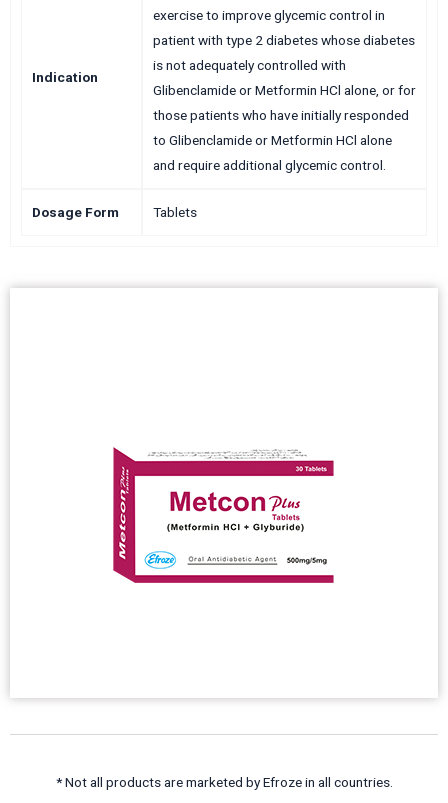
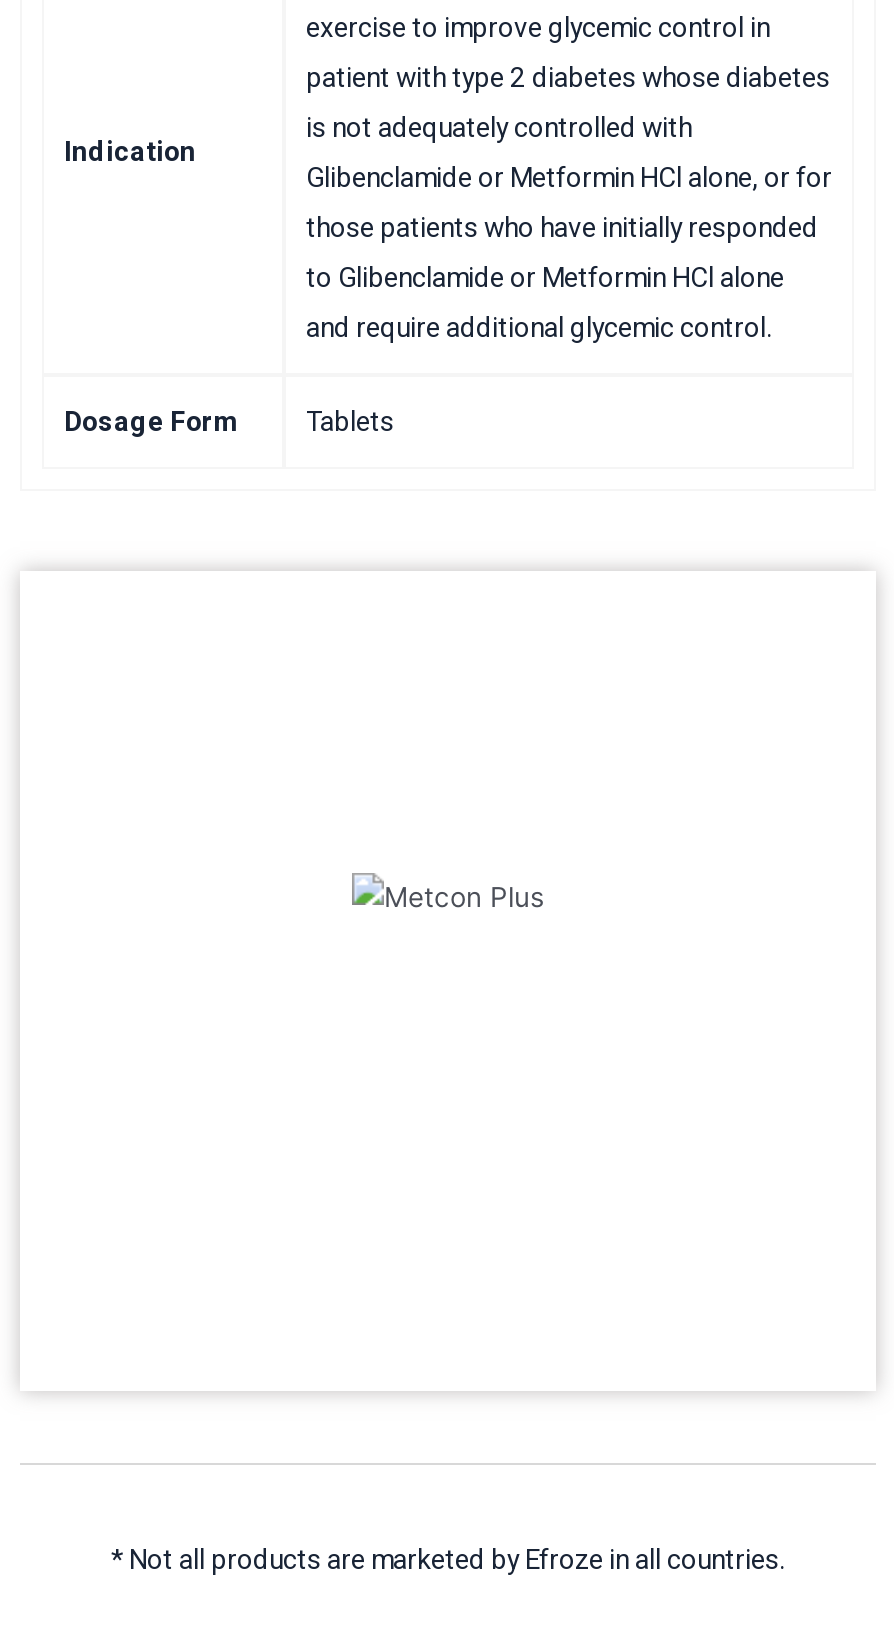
- [image]
